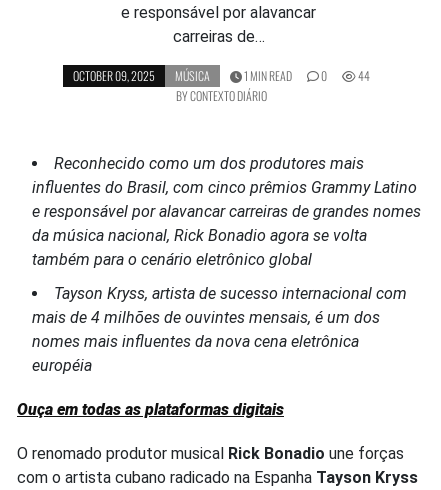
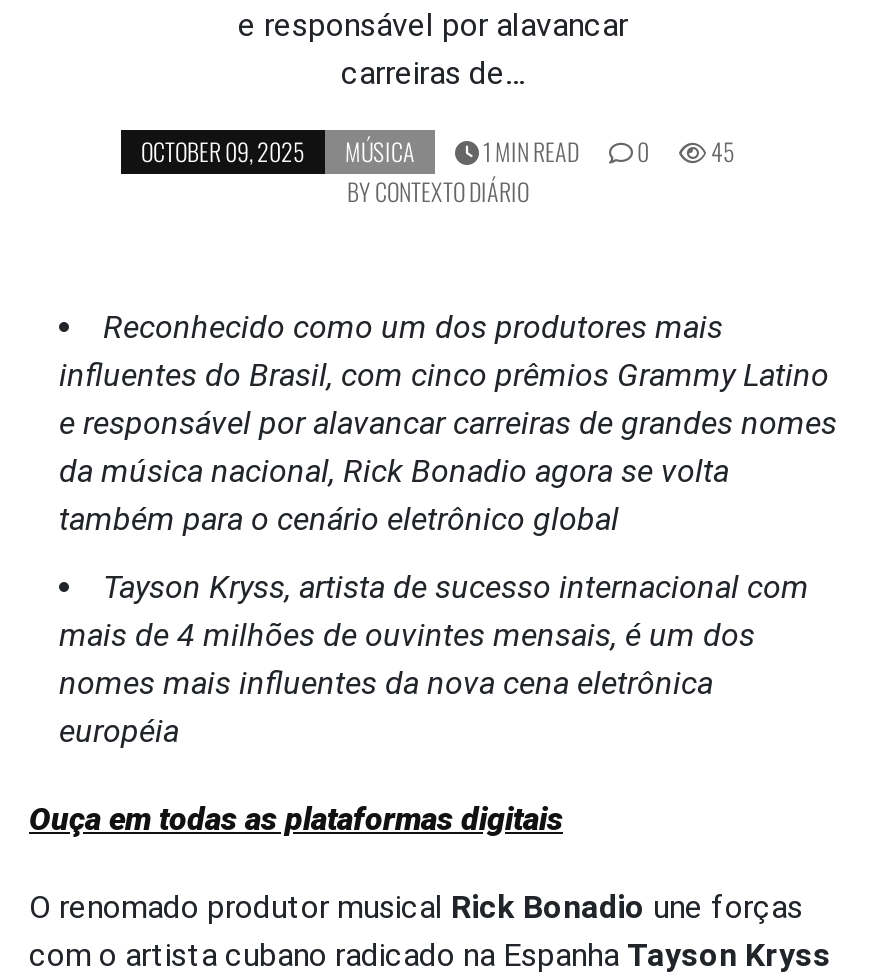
- OCTOBER 09, 2025 MÚSICA 1 MIN READ 0 44
+ OCTOBER 09, 2025 MÚSICA 1 MIN READ 0 45
